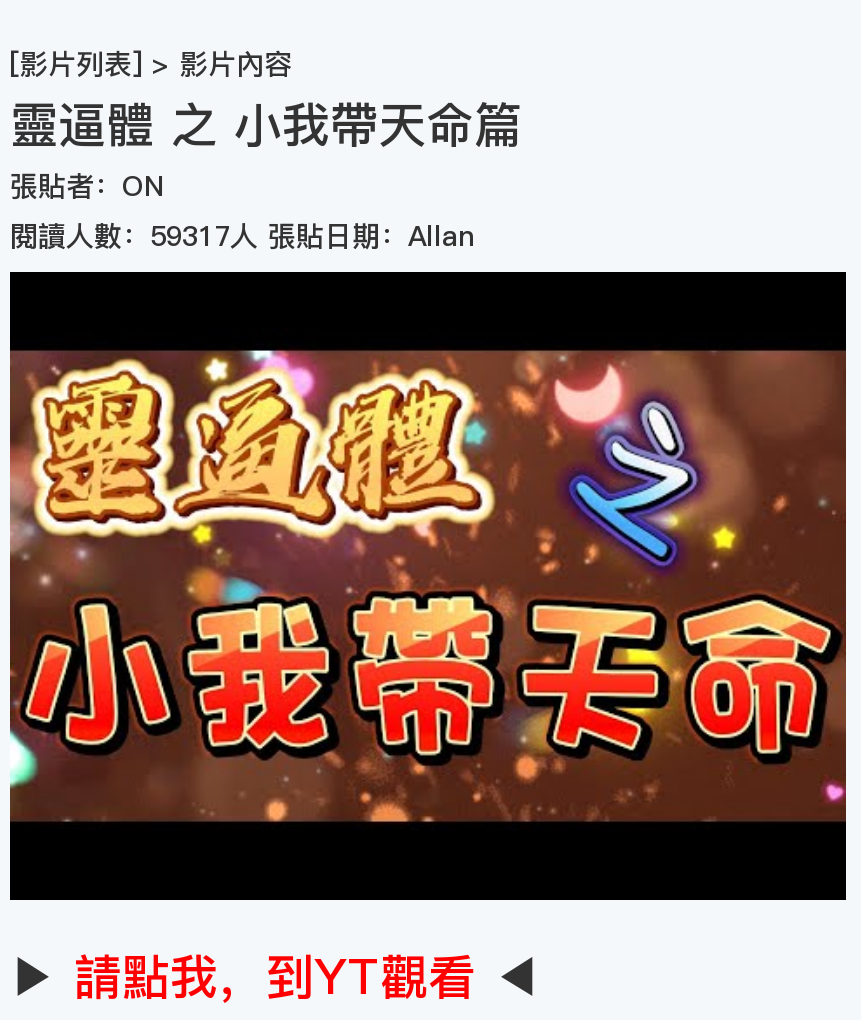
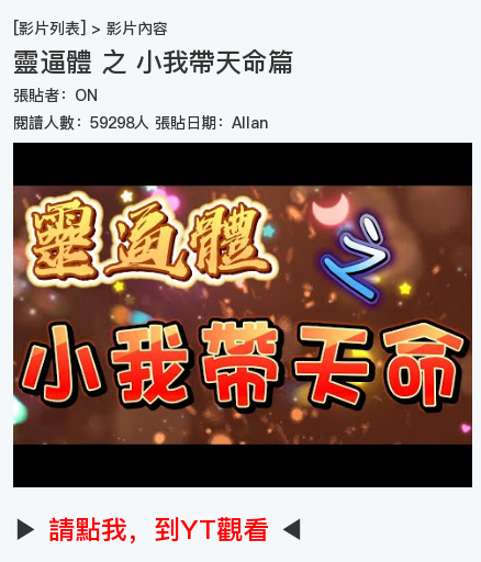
- 閱讀人數：59317人 張貼日期：Allan
+ 閱讀人數：59298人 張貼日期：Allan
